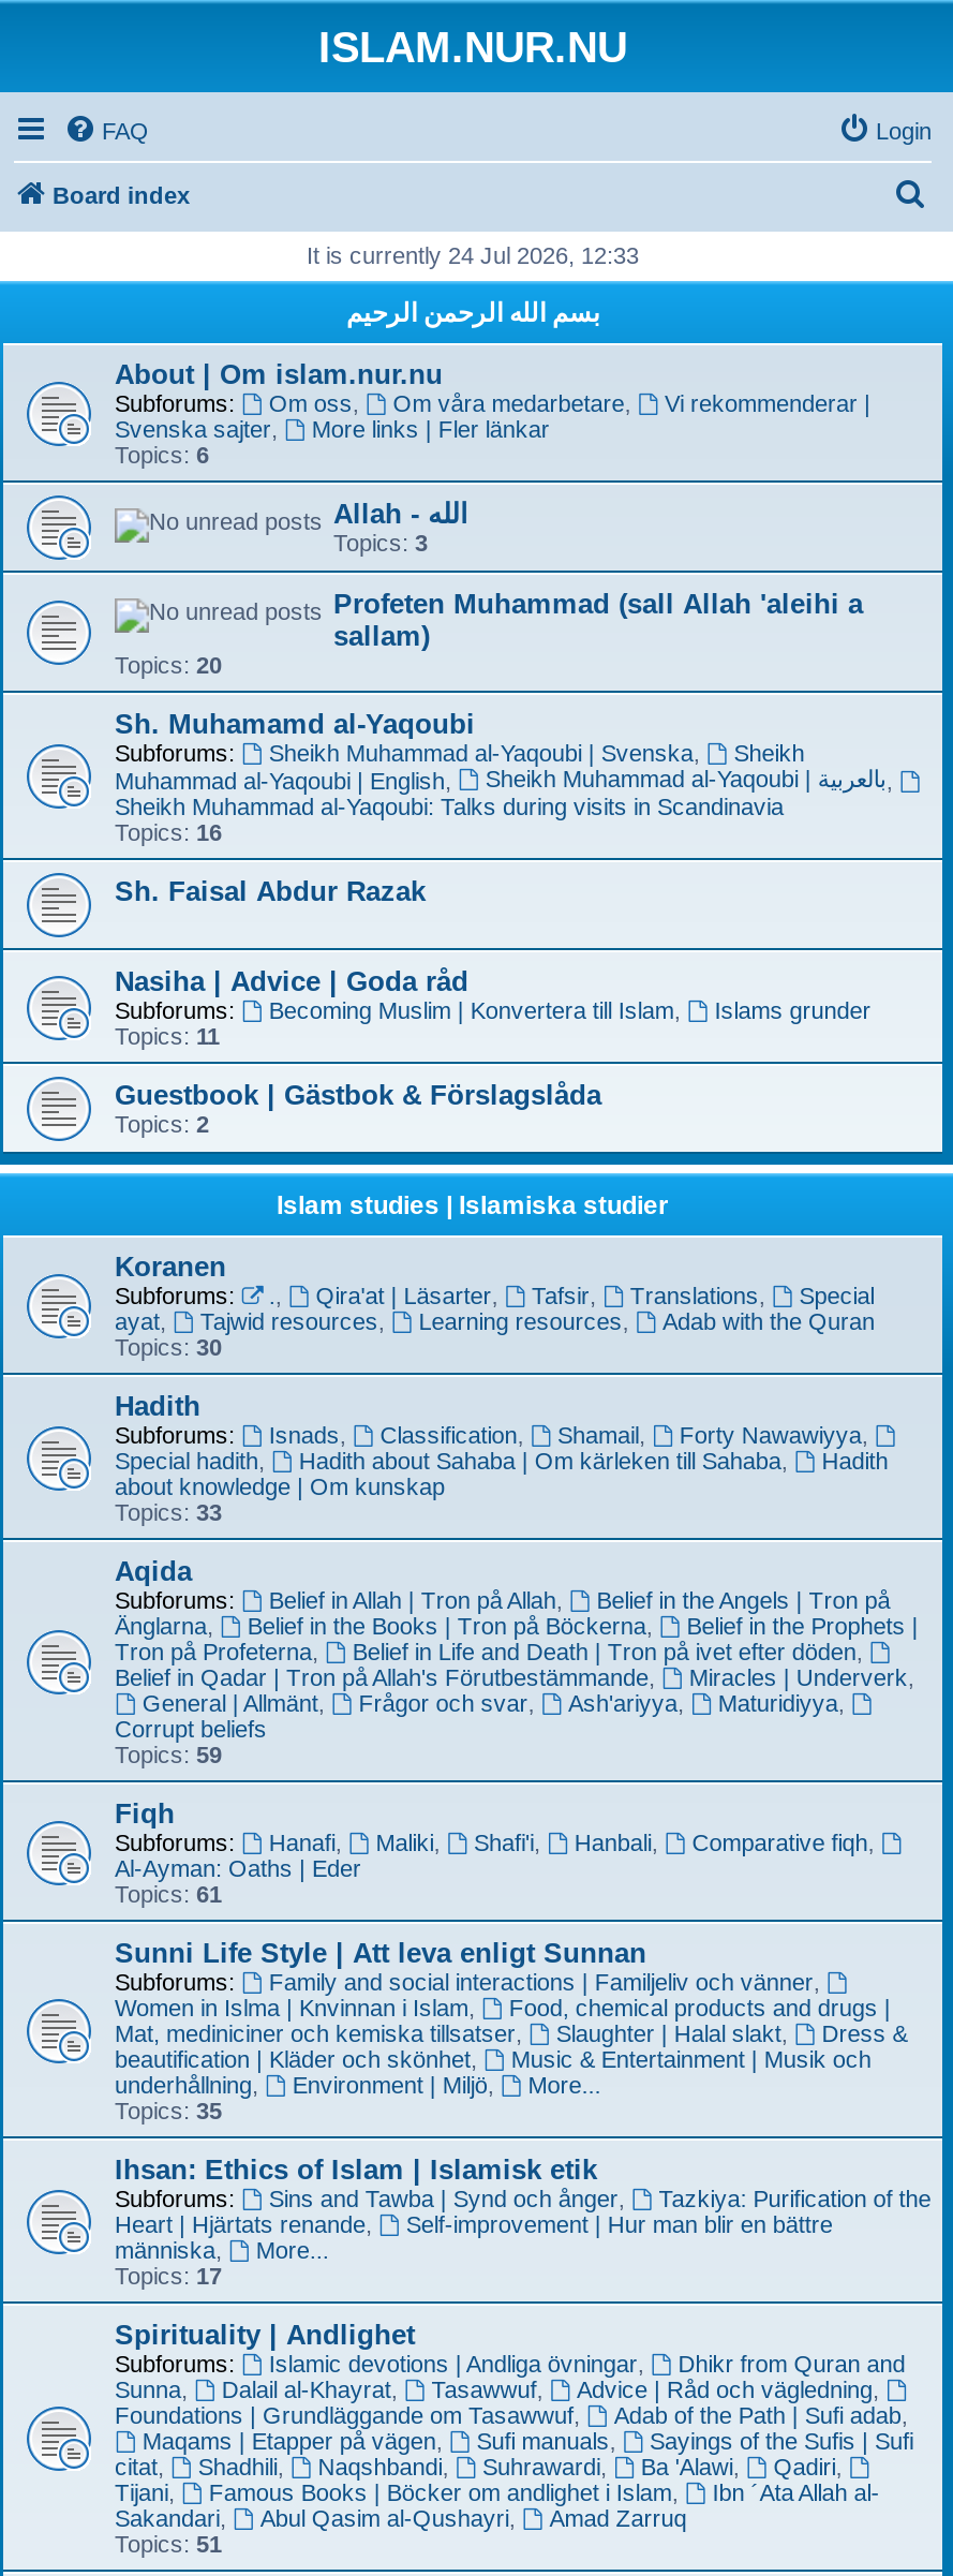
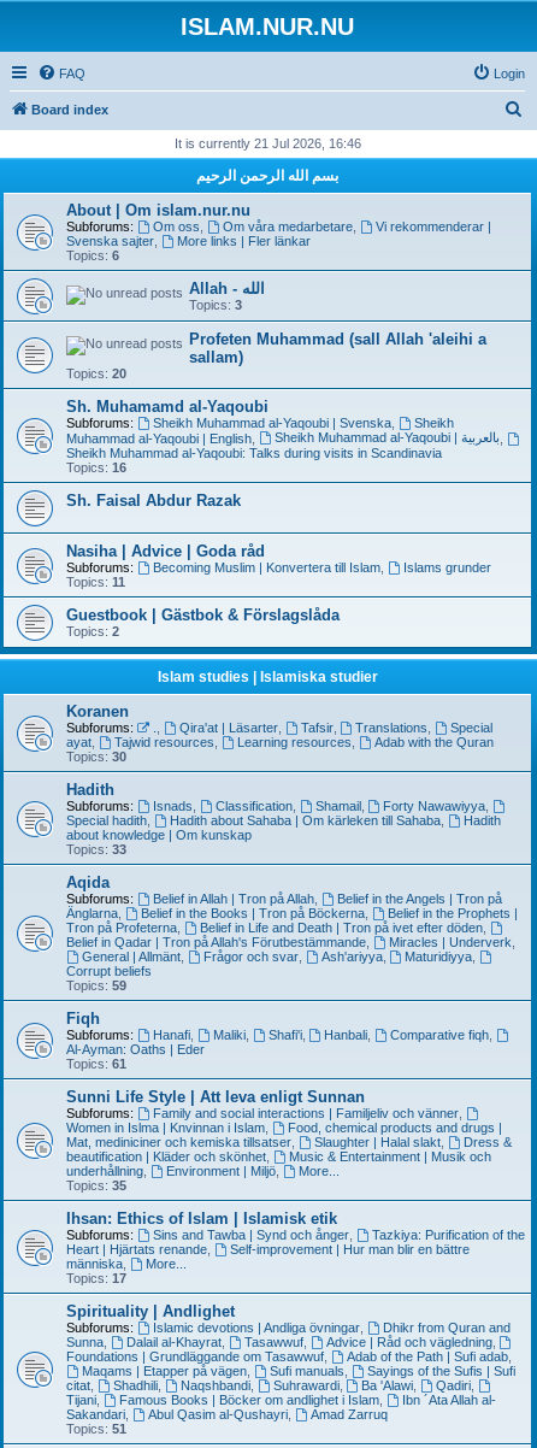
- It is currently 24 Jul 2026, 12:33
+ It is currently 21 Jul 2026, 16:46
